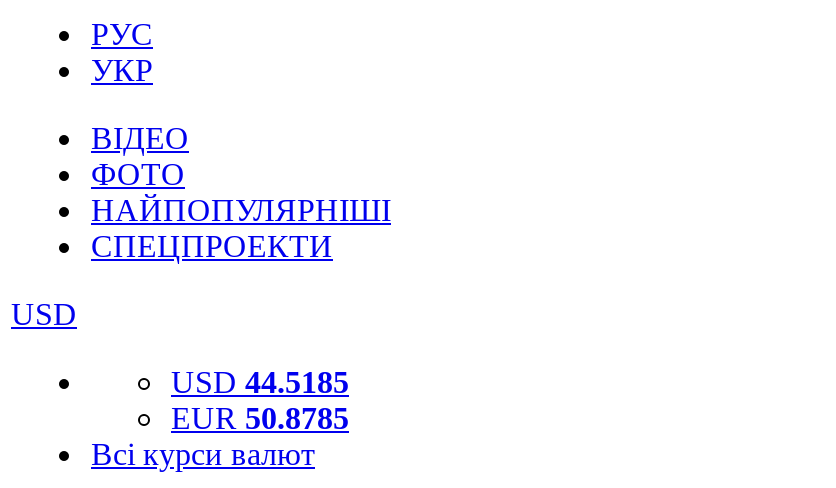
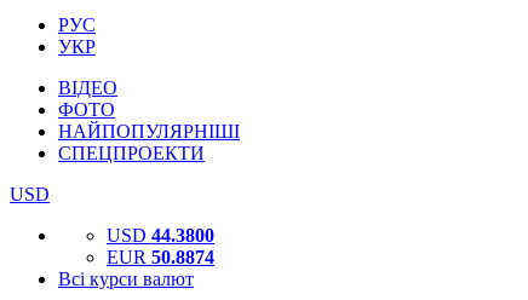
- USD 44.5185
+ USD 44.3800

- EUR 50.8785
+ EUR 50.8874
